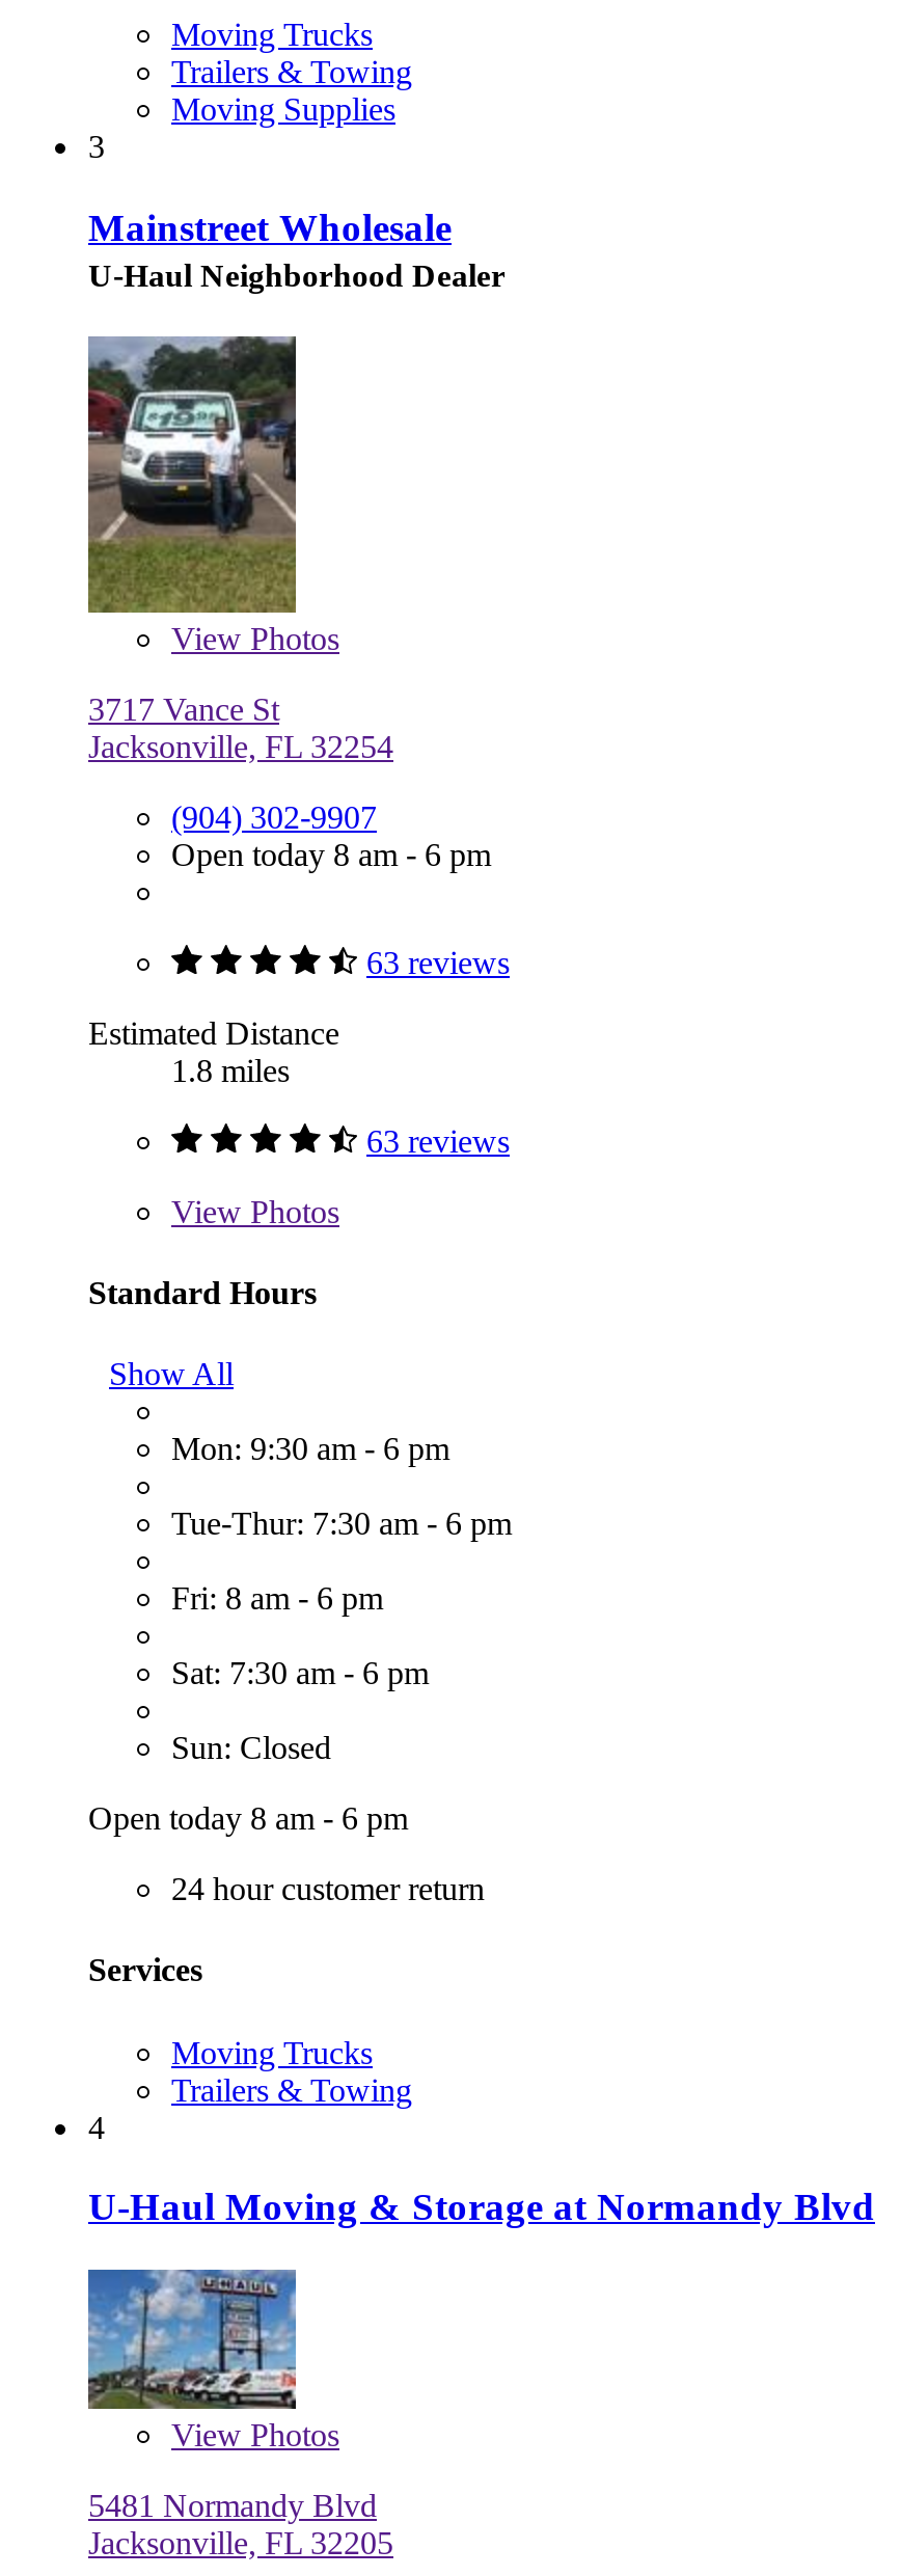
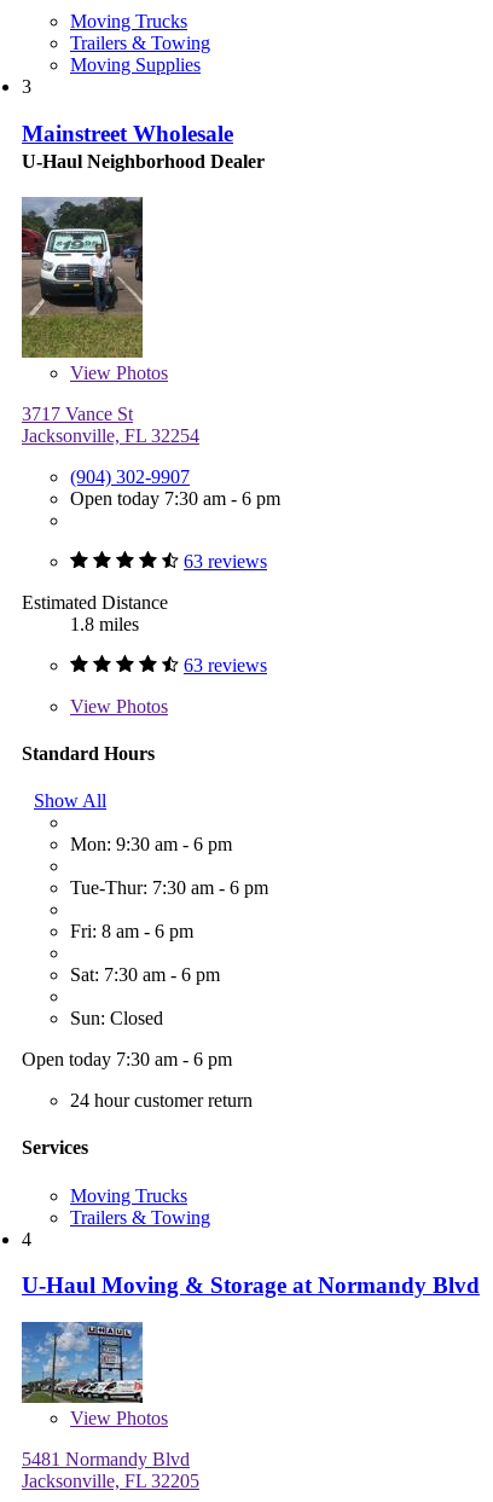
- Open today 8 am - 6 pm
+ Open today 7:30 am - 6 pm

- Open today 8 am - 6 pm
+ Open today 7:30 am - 6 pm
